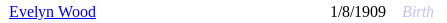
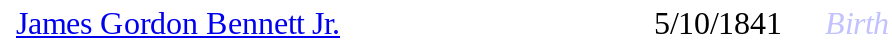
- Evelyn Wood
- 1/8/1909
+ James Gordon Bennett Jr.
+ 5/10/1841
